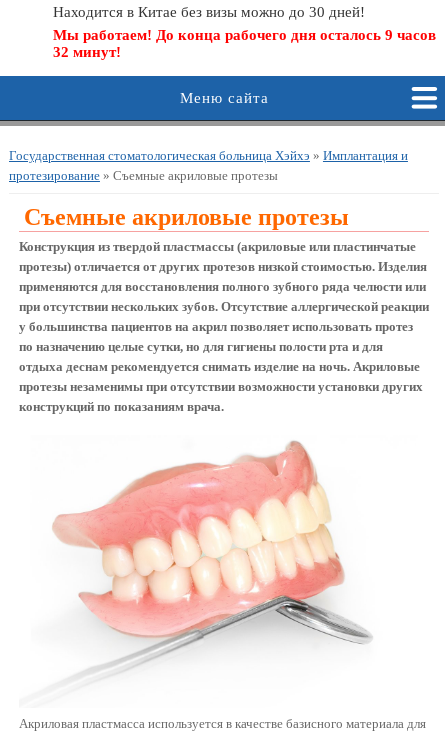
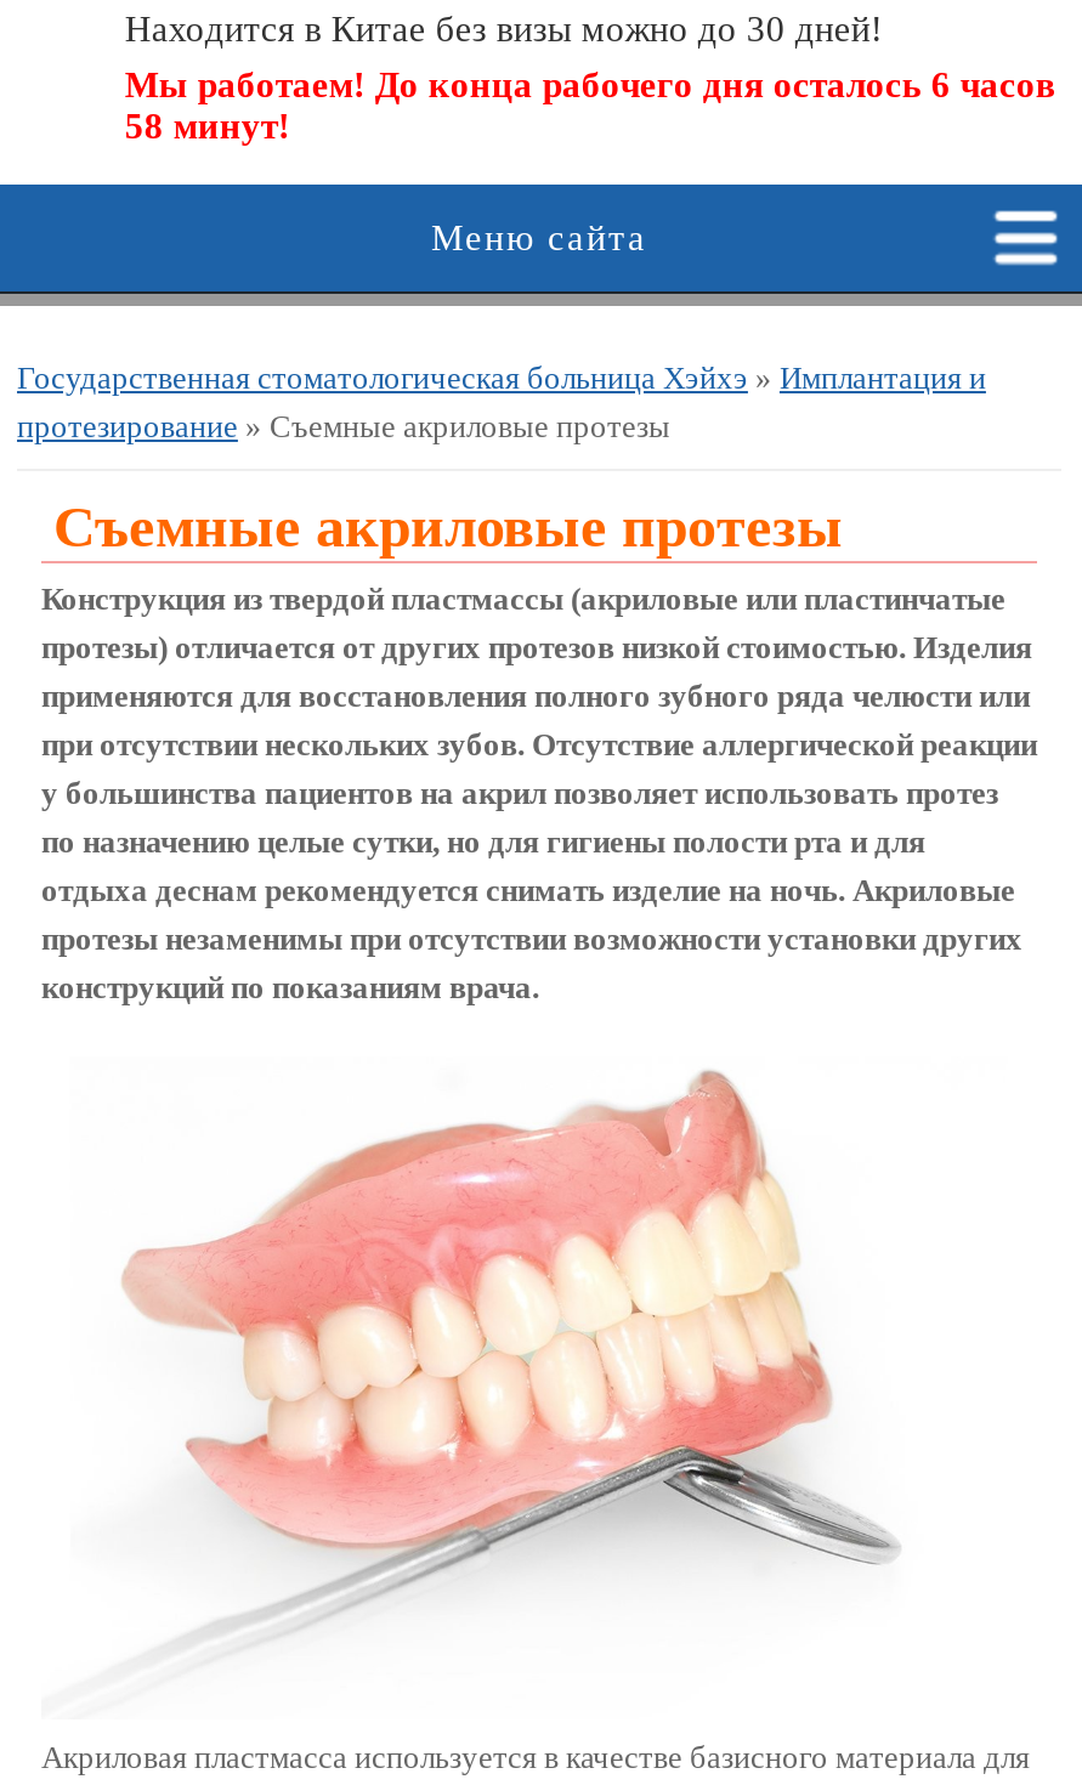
- Мы работаем! До конца рабочего дня осталось 9 часов
+ Мы работаем! До конца рабочего дня осталось 6 часов

- 32 минут!
+ 58 минут!
